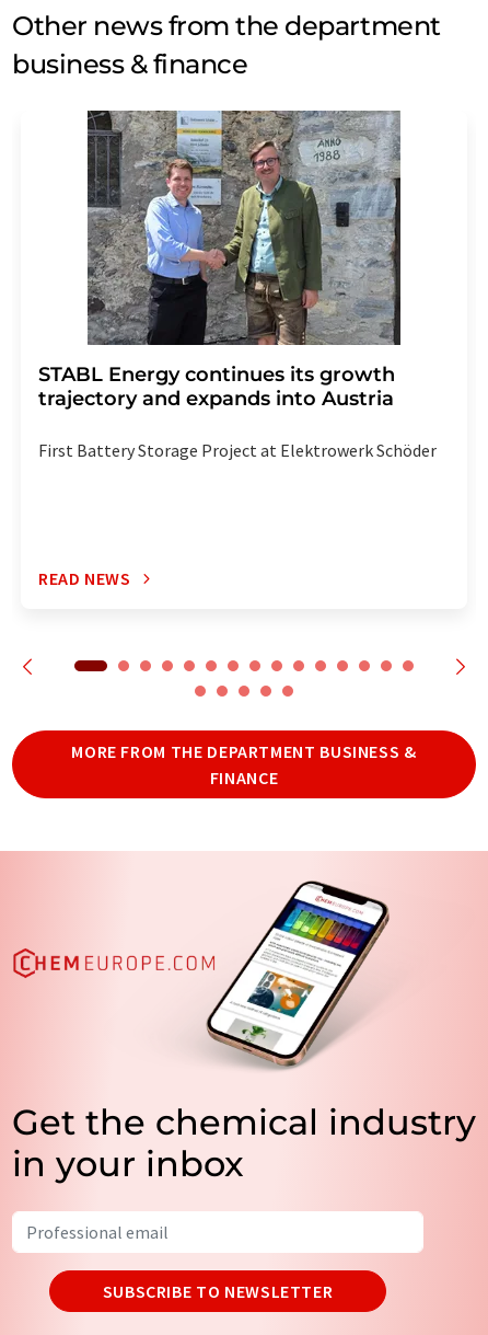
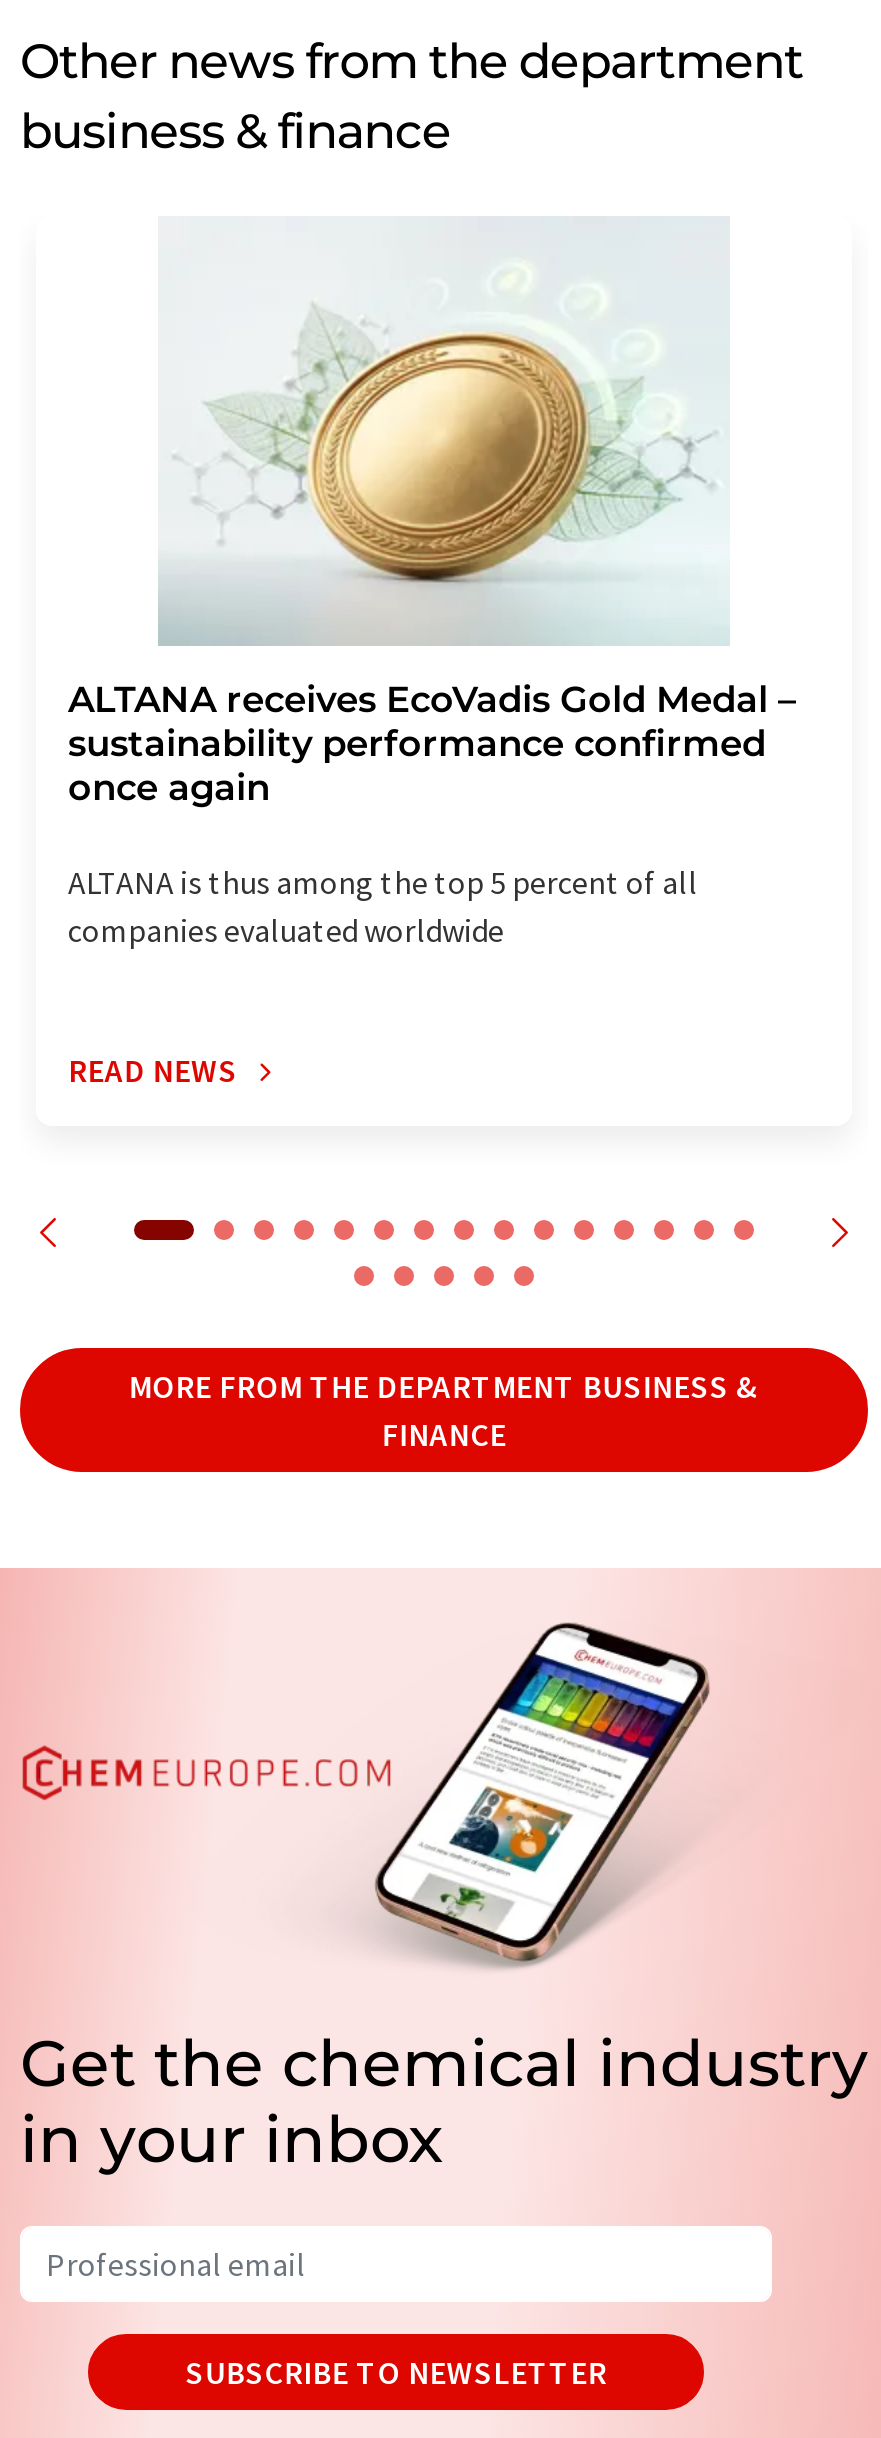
- [image]
- STABL Energy continues its growth
- trajectory and expands into Austria
+ [image]
+ ALTANA receives EcoVadis Gold Medal –
+ sustainability performance confirmed
+ once again

- First Battery Storage Project at Elektrowerk Schöder
+ ALTANA is thus among the top 5 percent of all
+ companies evaluated worldwide
